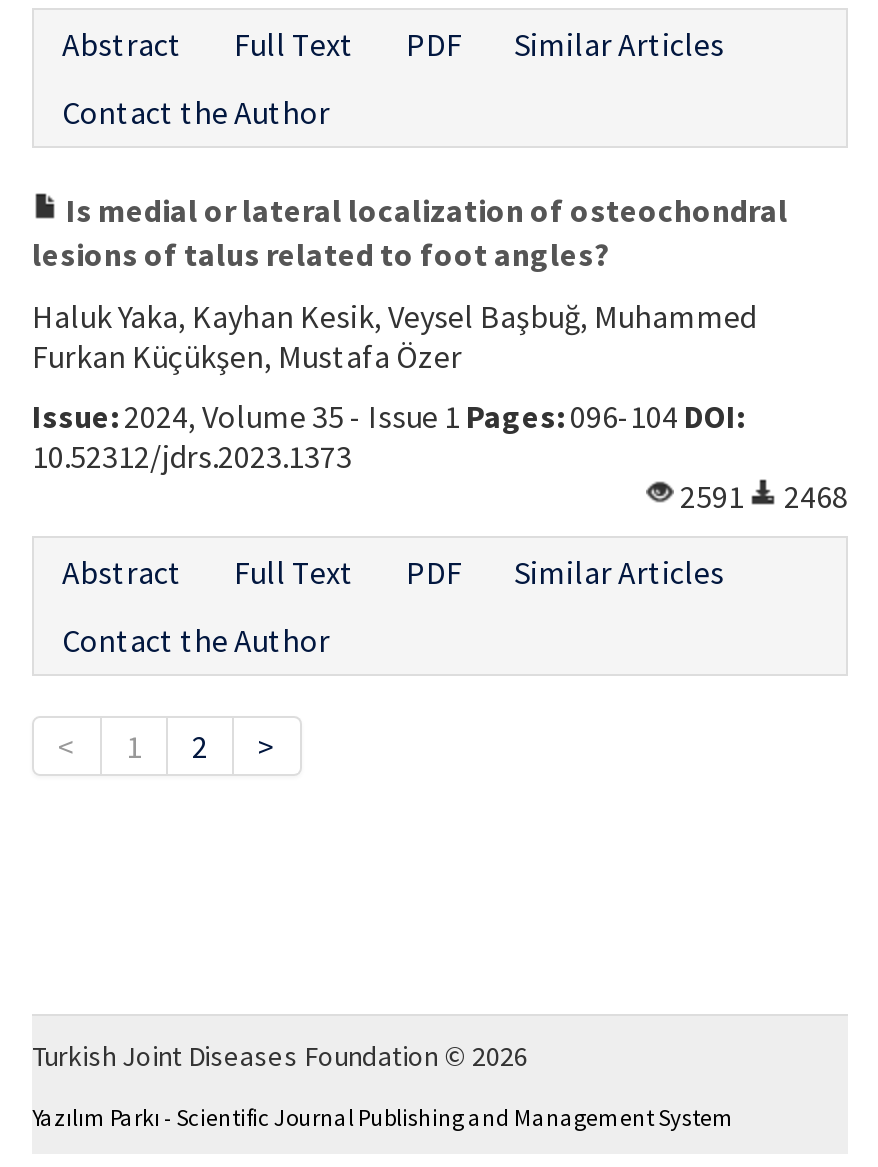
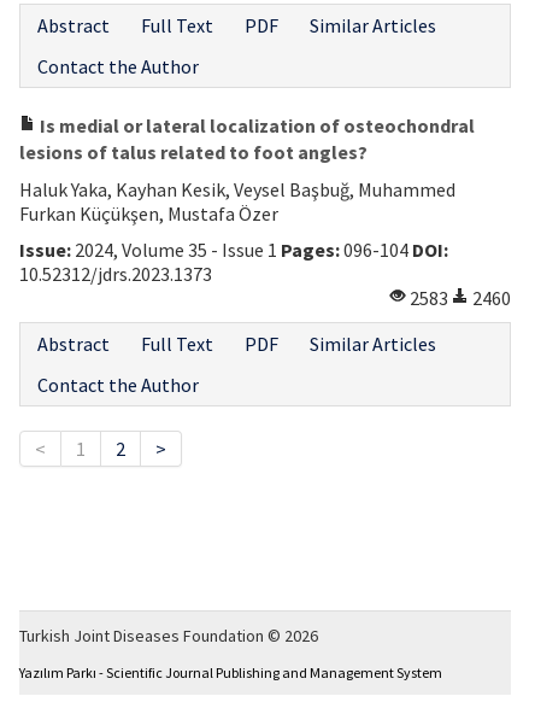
- 2591
+ 2583

- 2468
+ 2460
